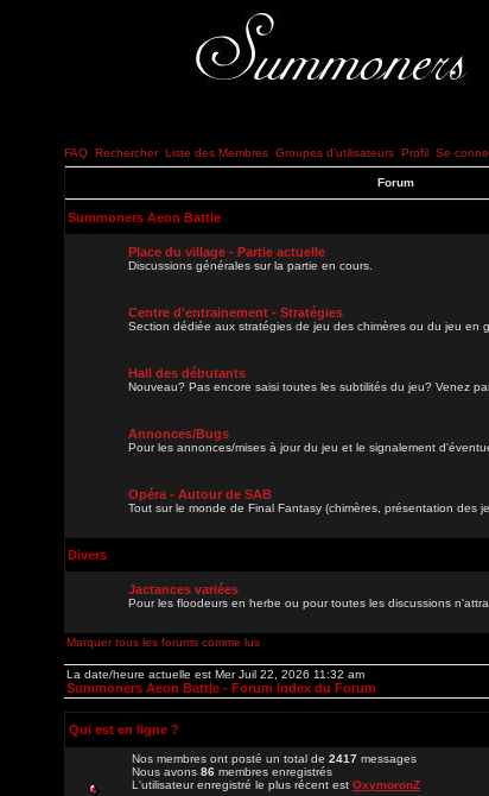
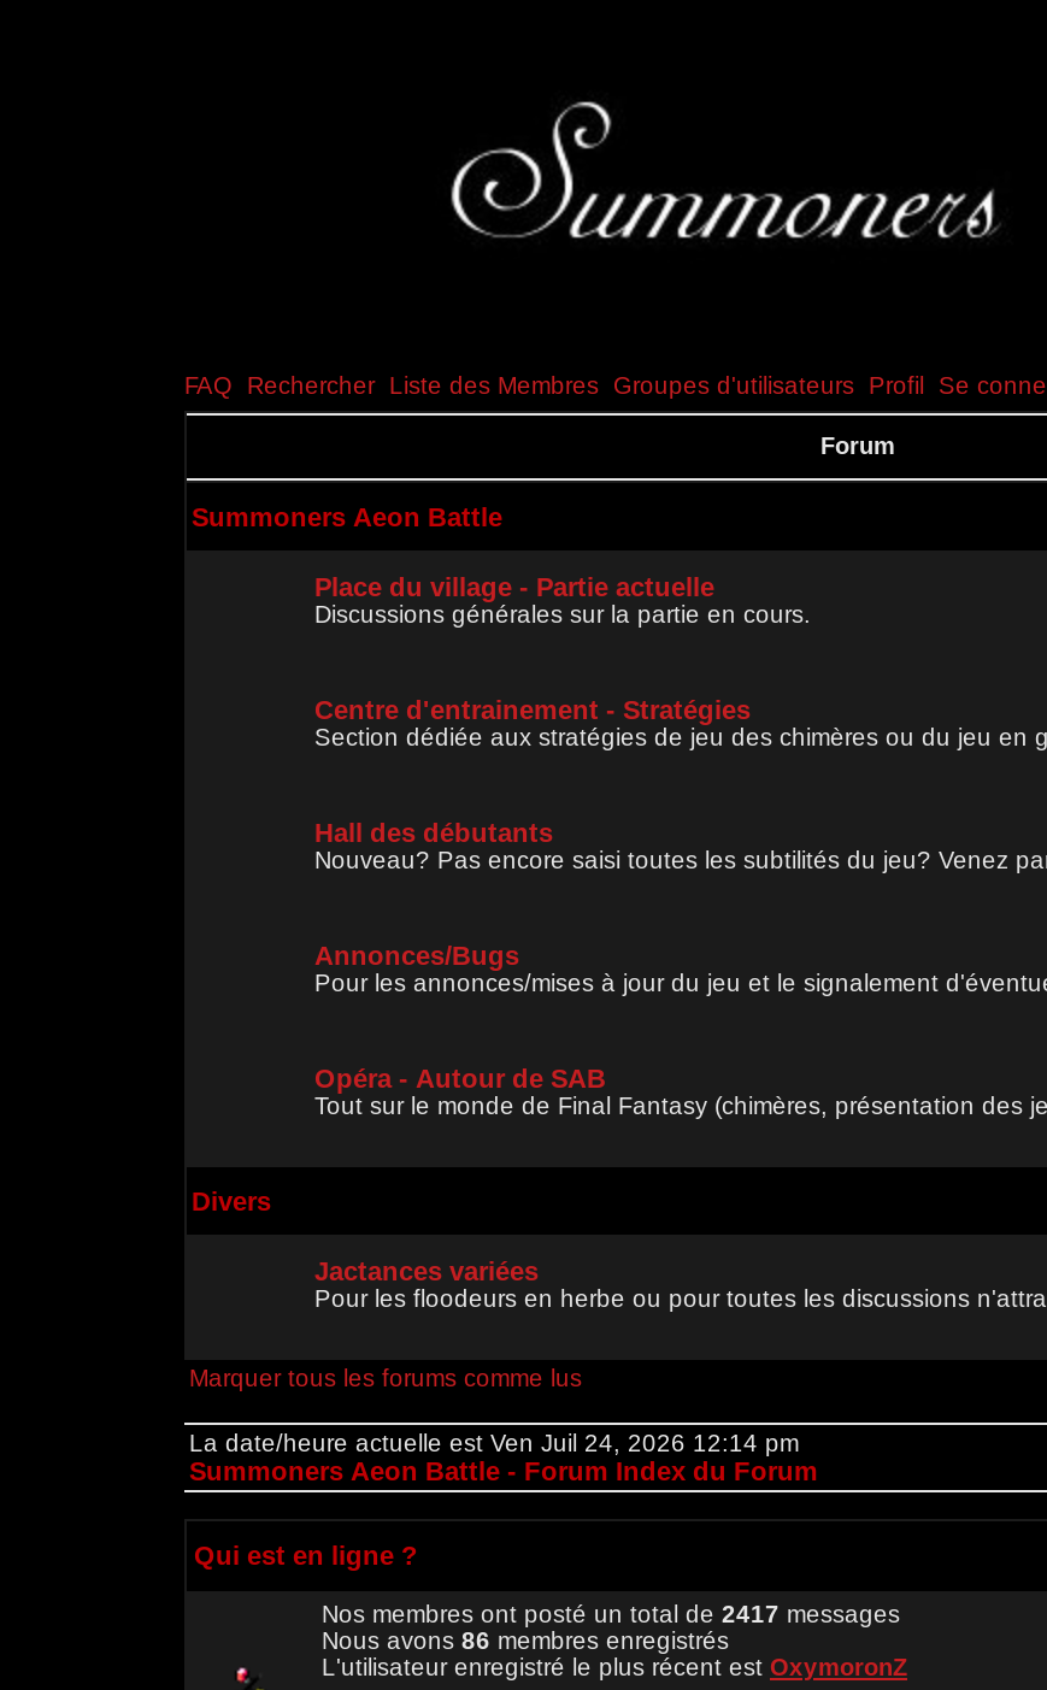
- La date/heure actuelle est Mer Juil 22, 2026 11:32 am
+ La date/heure actuelle est Ven Juil 24, 2026 12:14 pm
